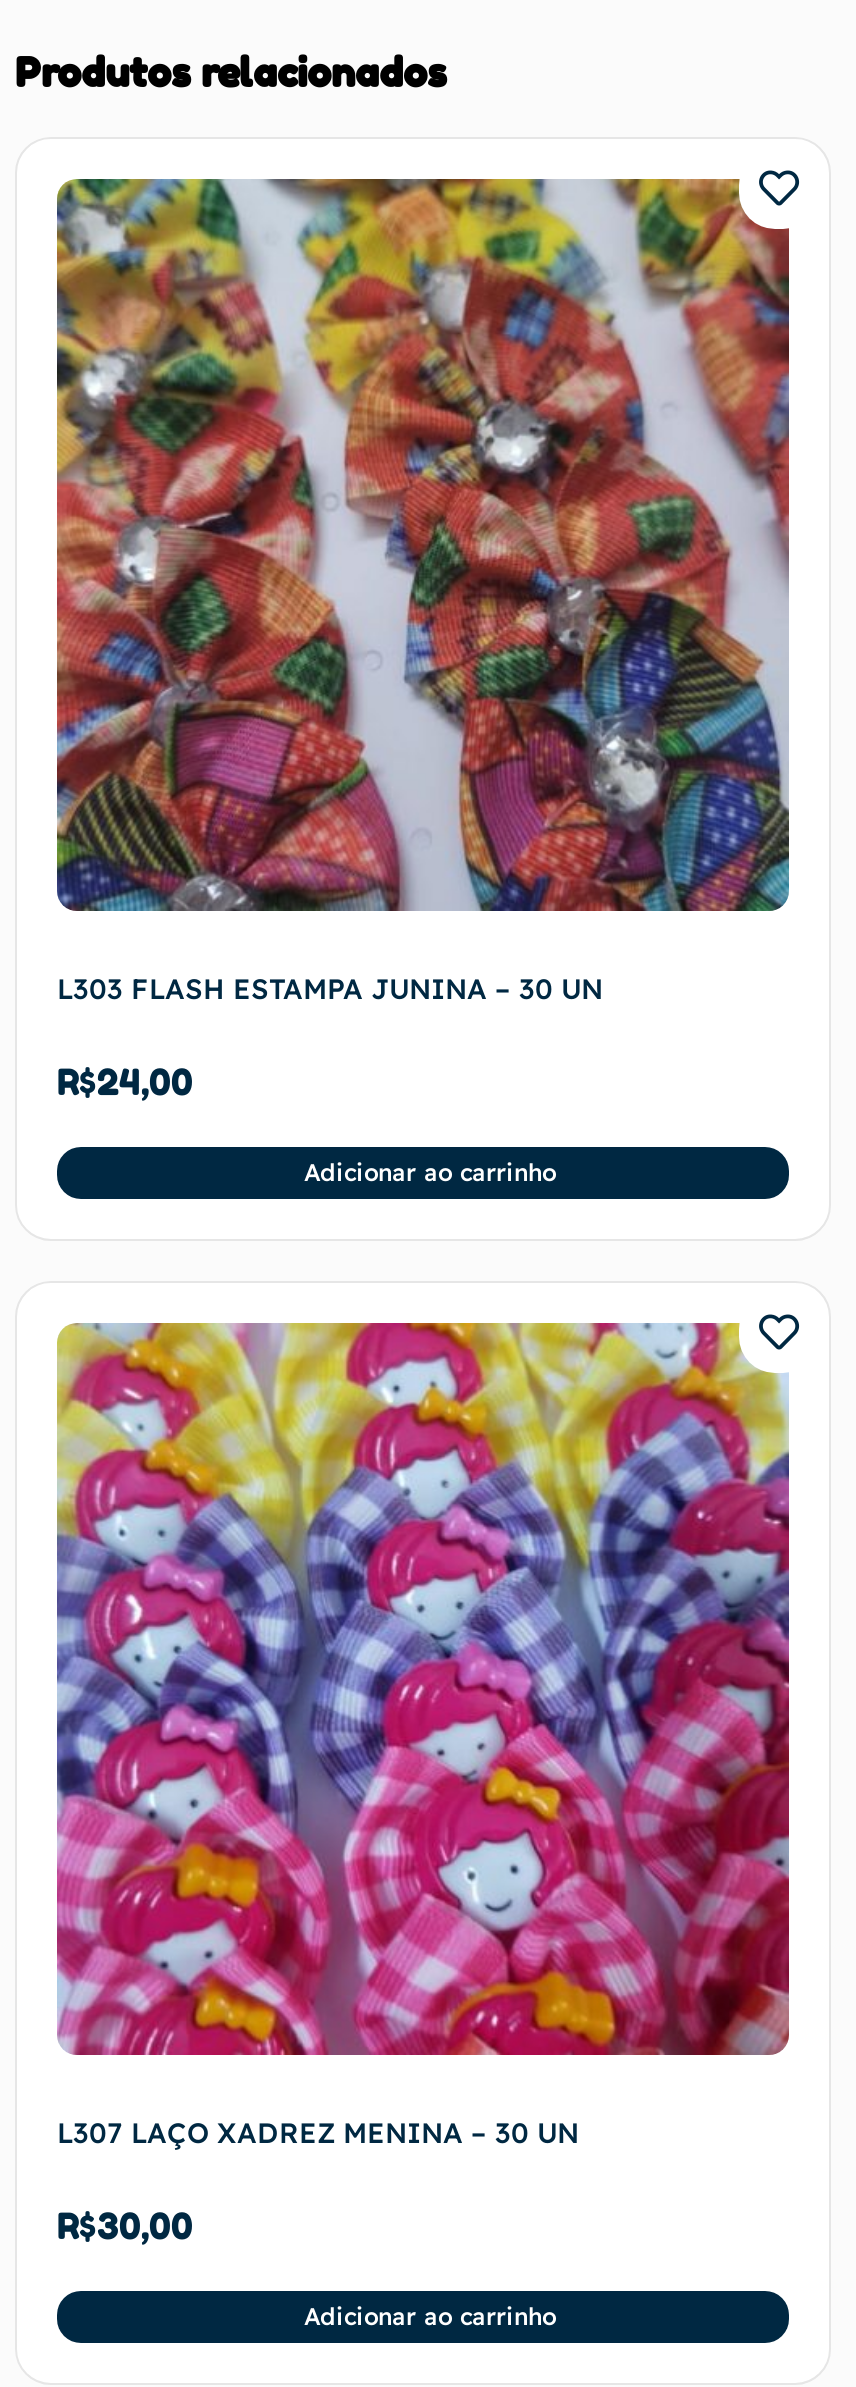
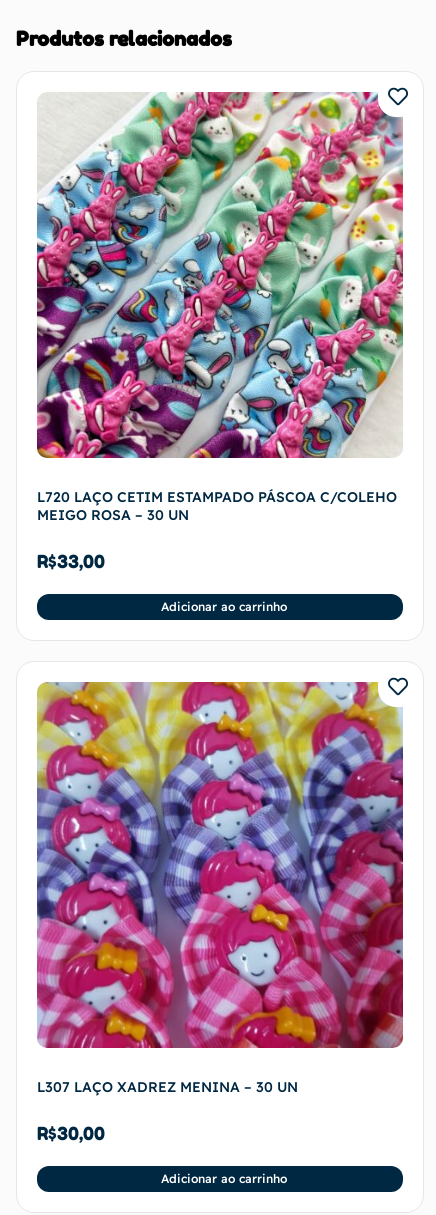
- [image]
- L303 FLASH ESTAMPA JUNINA – 30 UN
+ [image]
+ L720 LAÇO CETIM ESTAMPADO PÁSCOA C/COLEHO
+ MEIGO ROSA – 30 UN

- R$24,00
+ R$33,00
